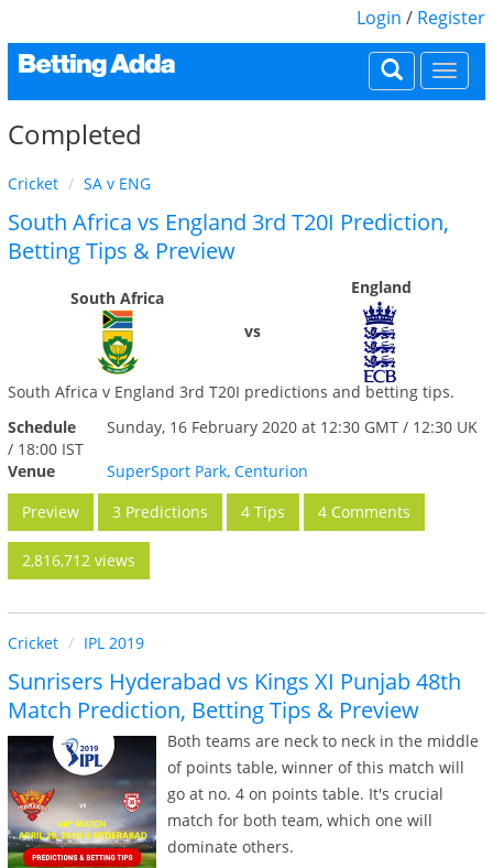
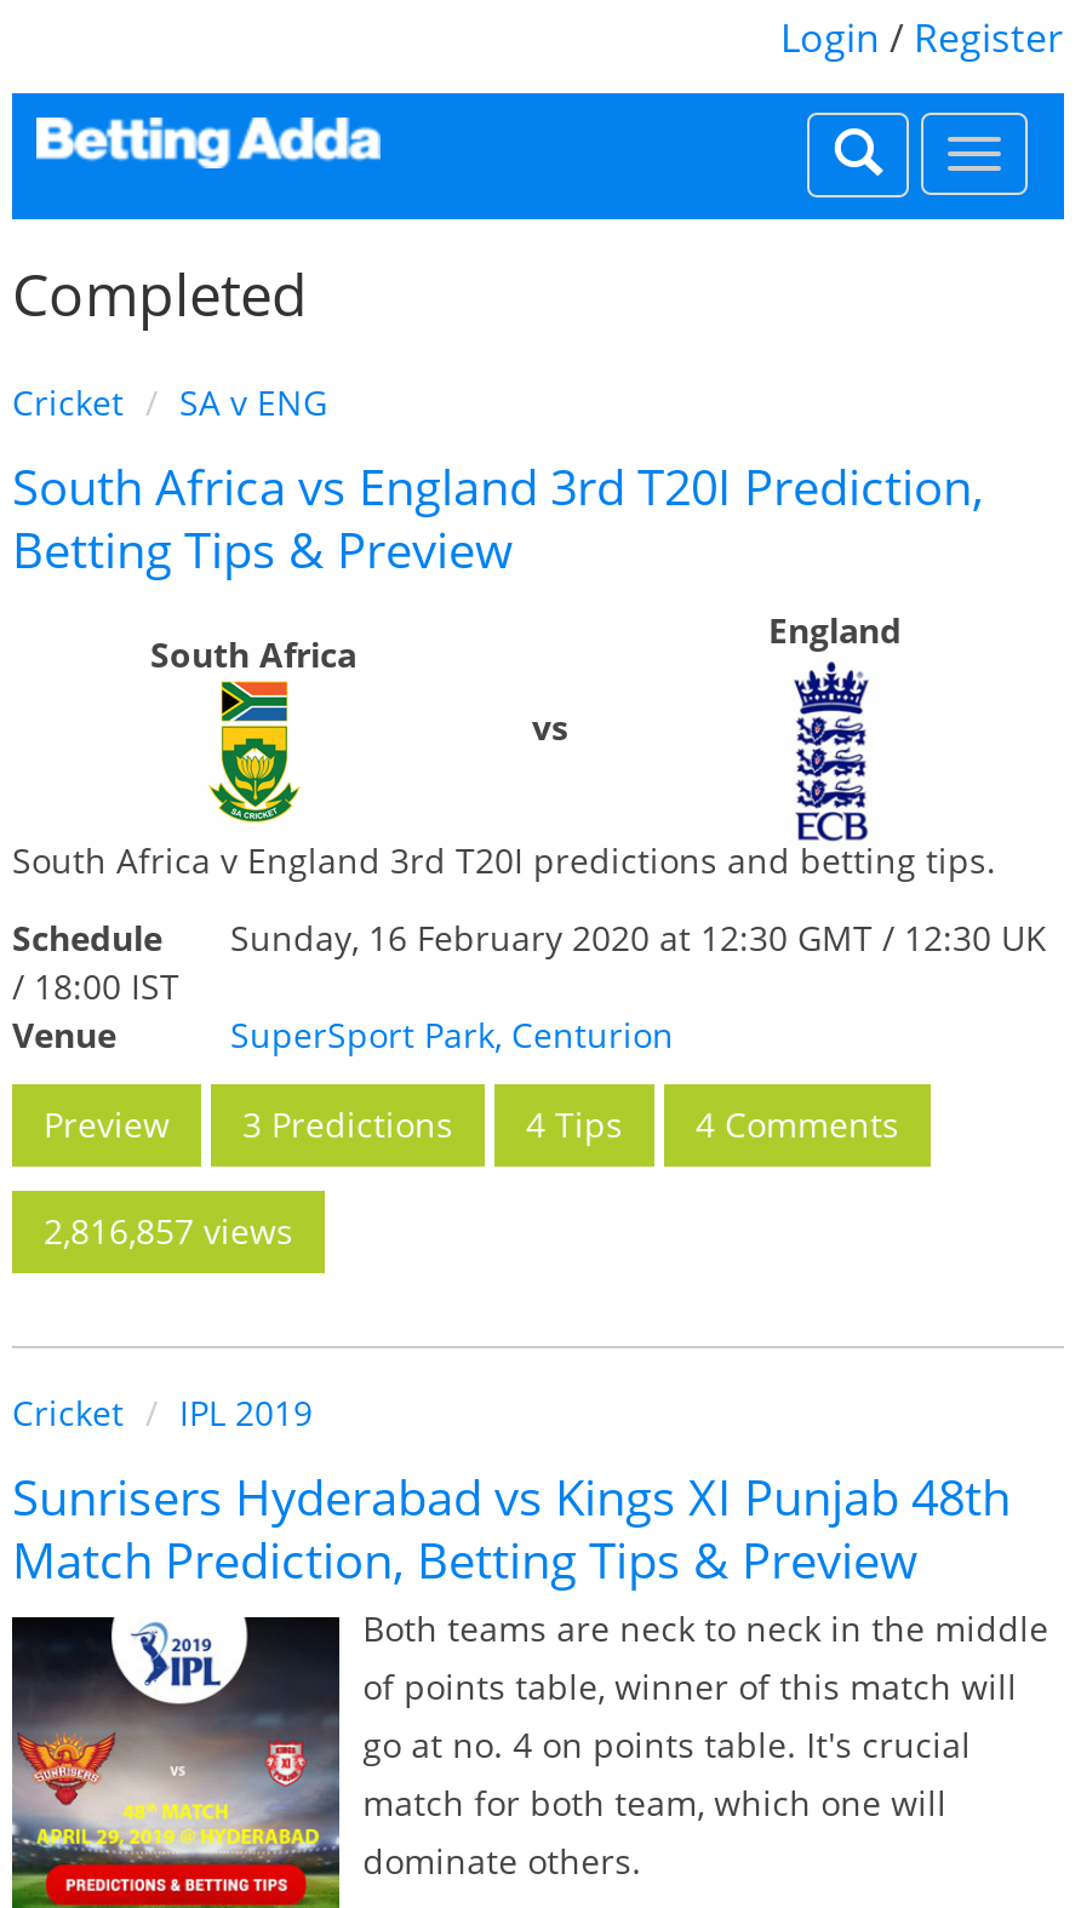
- 2,816,712 views
+ 2,816,857 views
